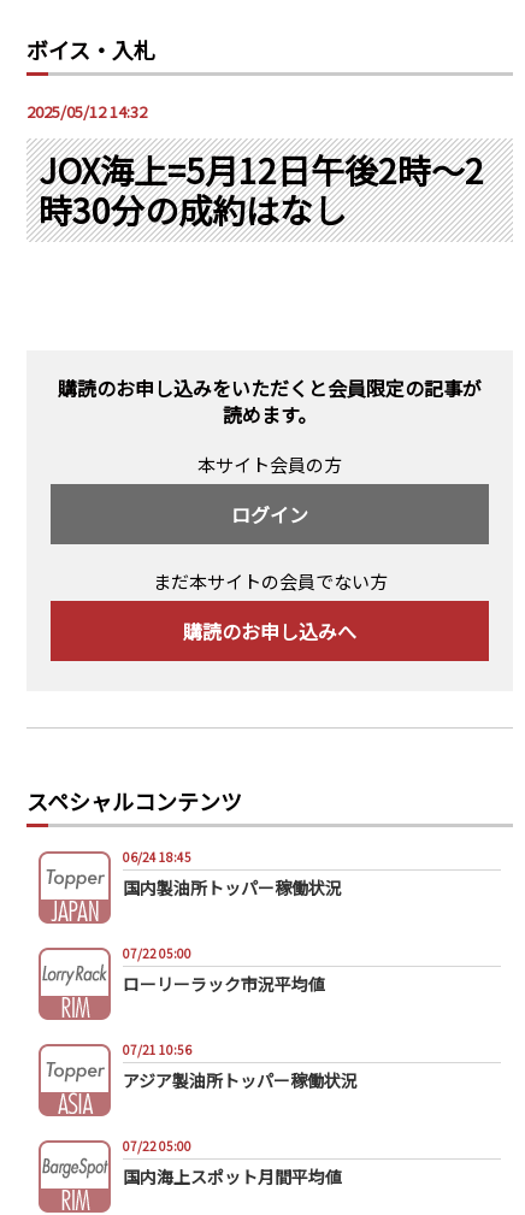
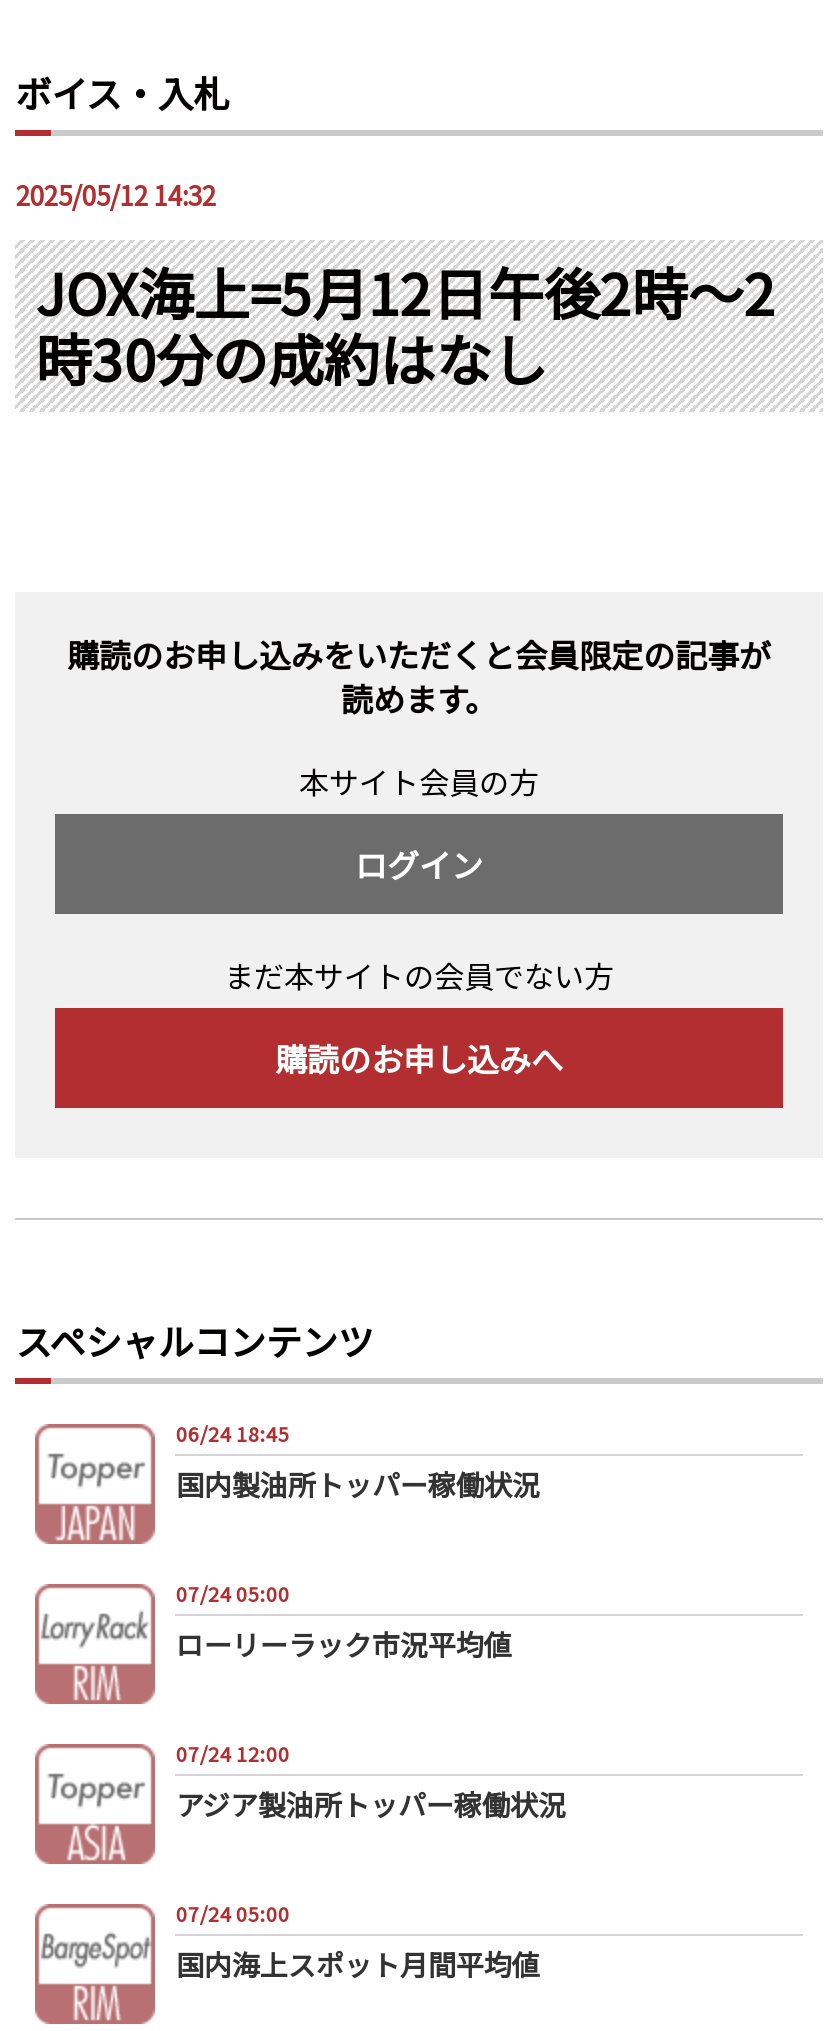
- 07/22 05:00
+ 07/24 05:00

- 07/21 10:56
+ 07/24 12:00

- 07/22 05:00
+ 07/24 05:00
